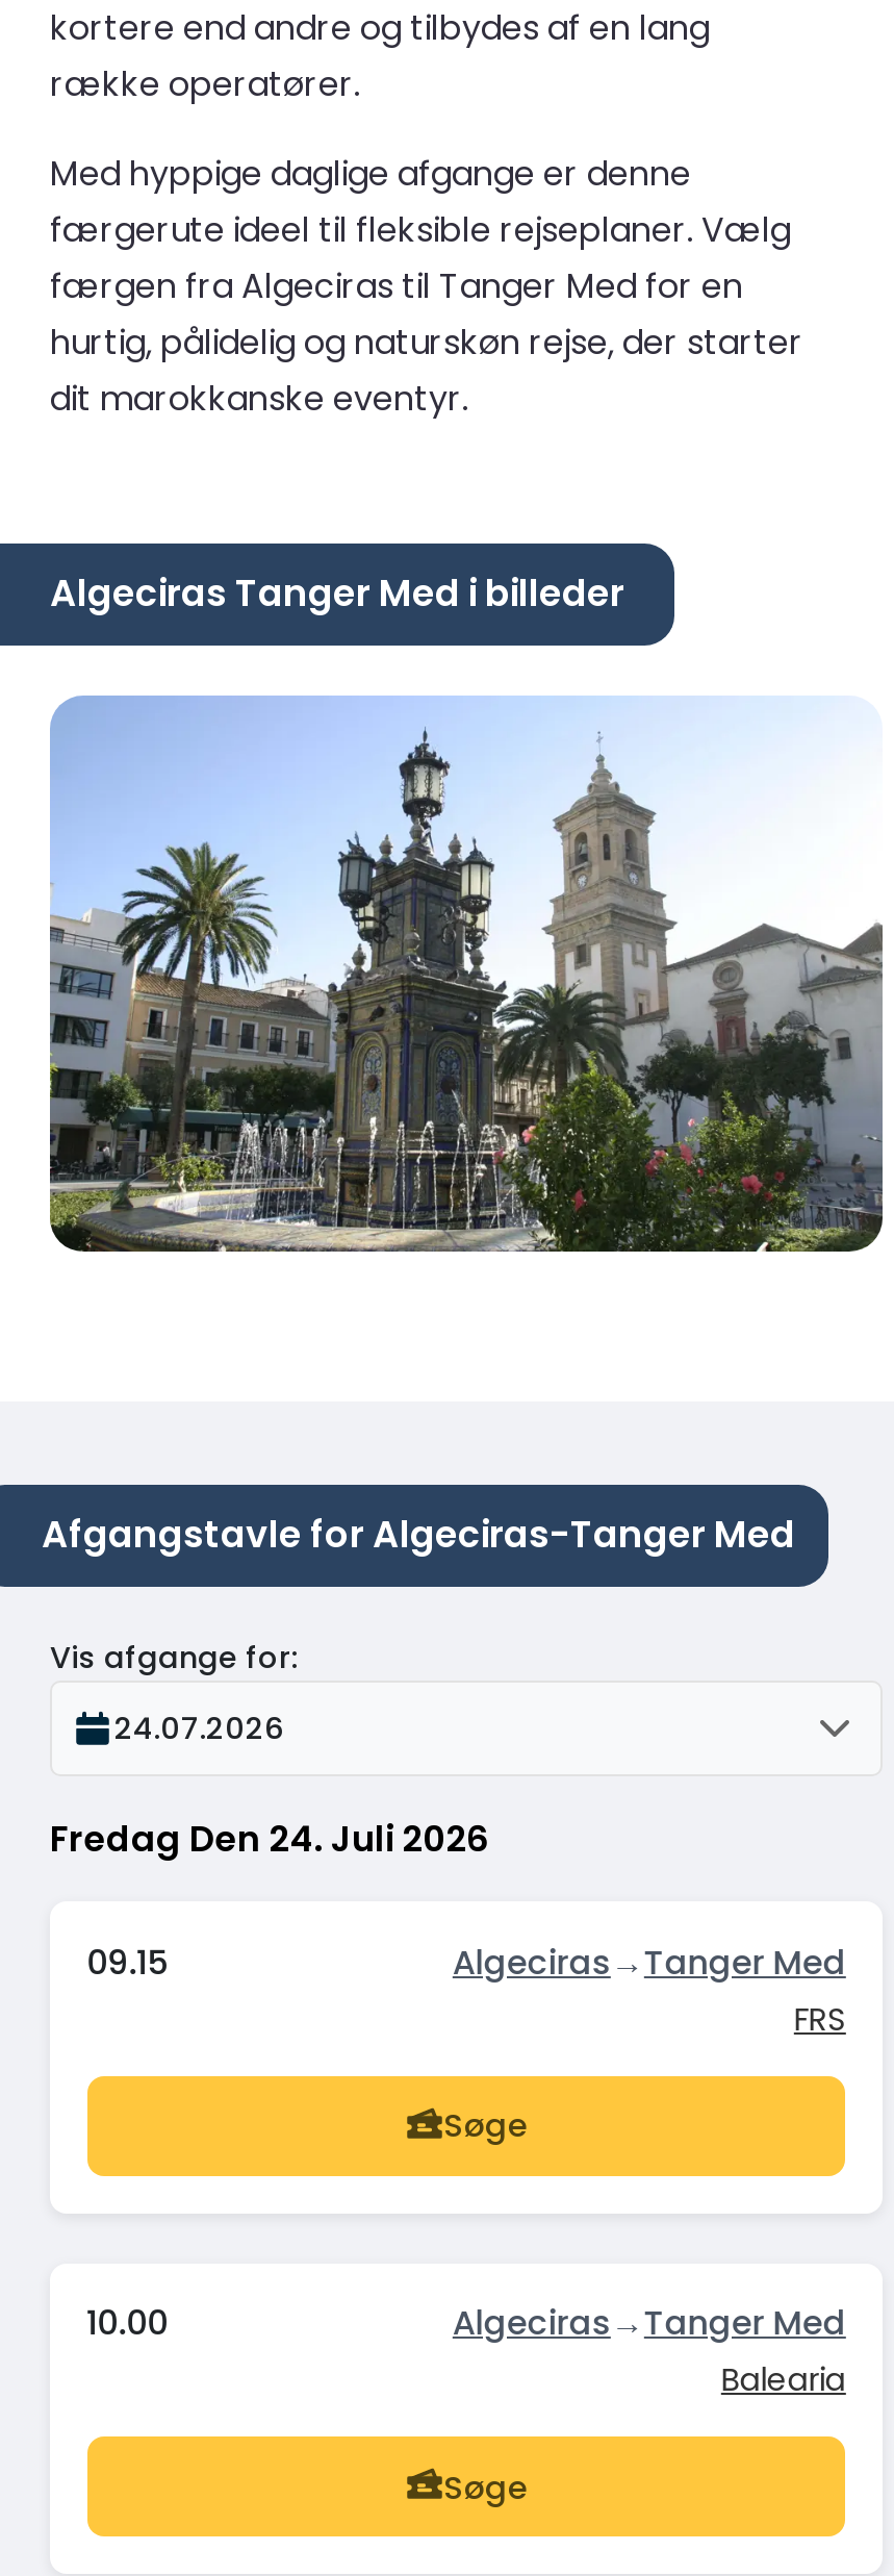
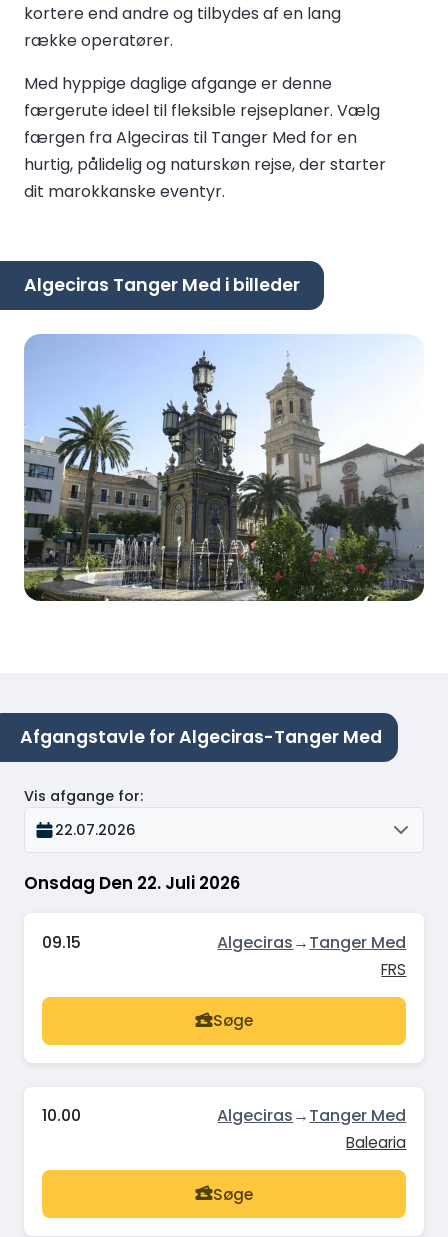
- 24.07.2026
+ 22.07.2026

- Fredag Den 24. Juli 2026
+ Onsdag Den 22. Juli 2026
